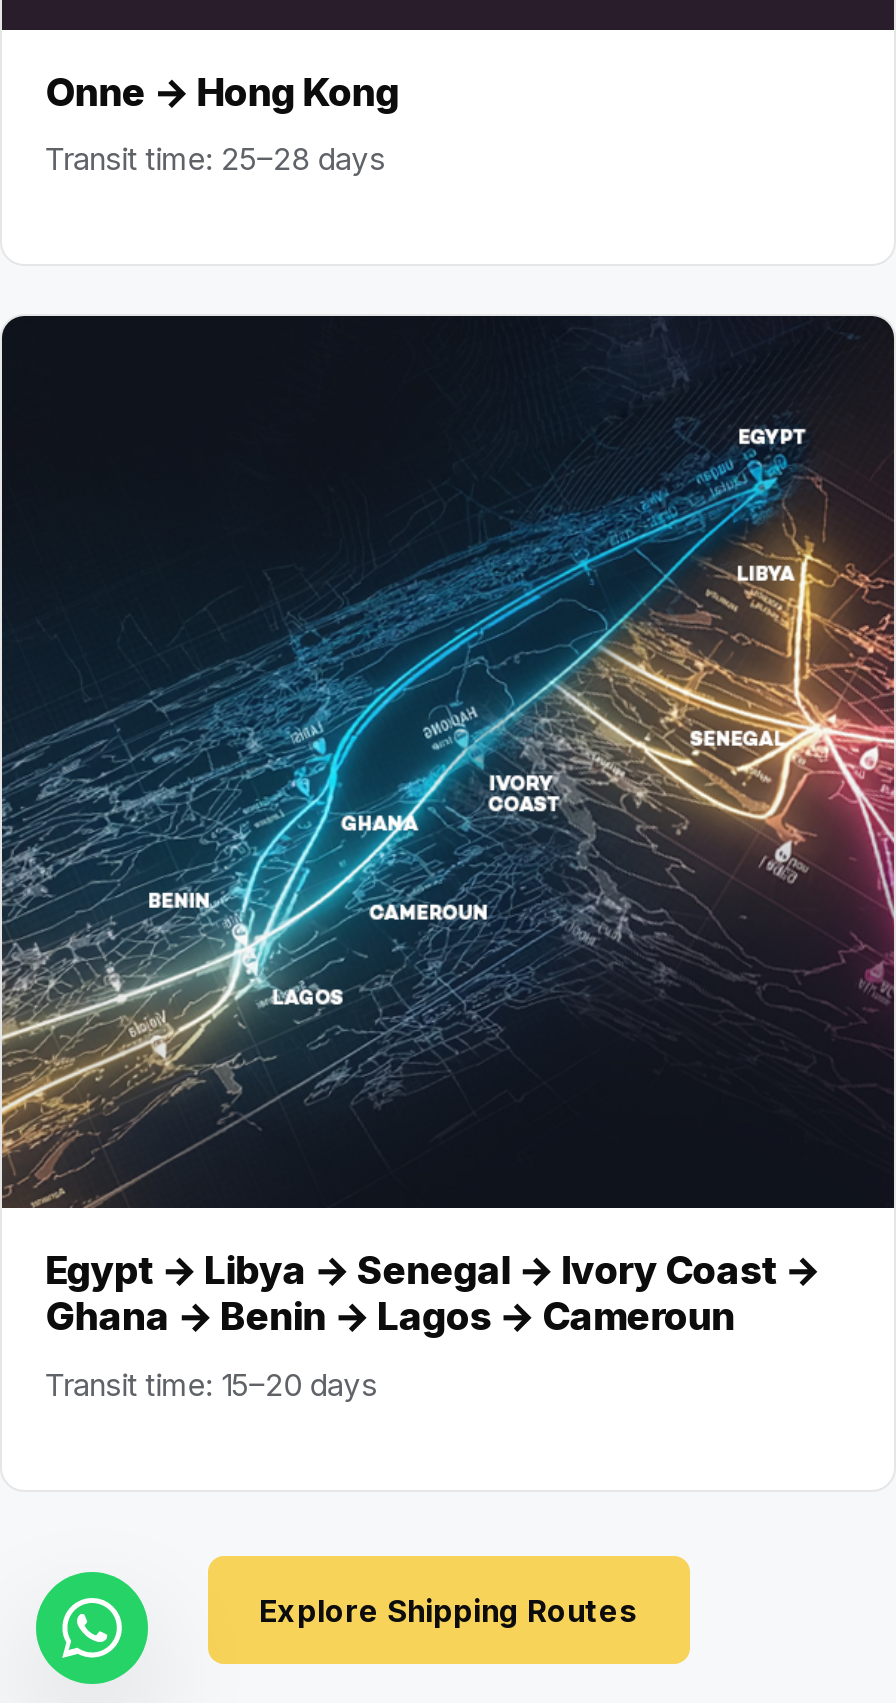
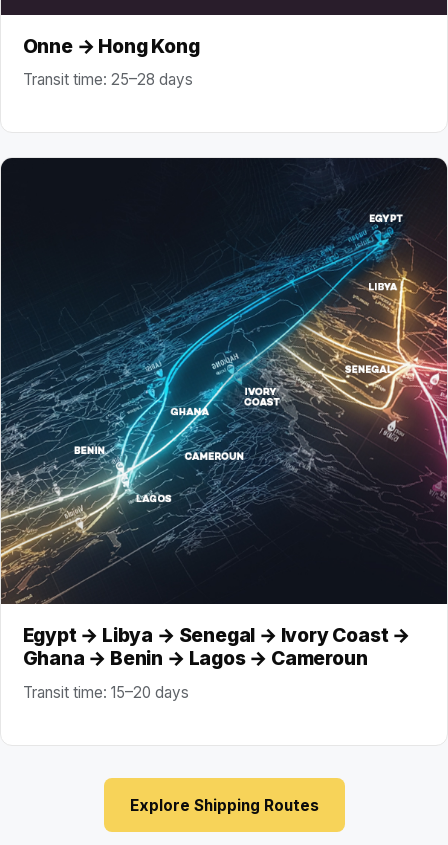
- [image]
